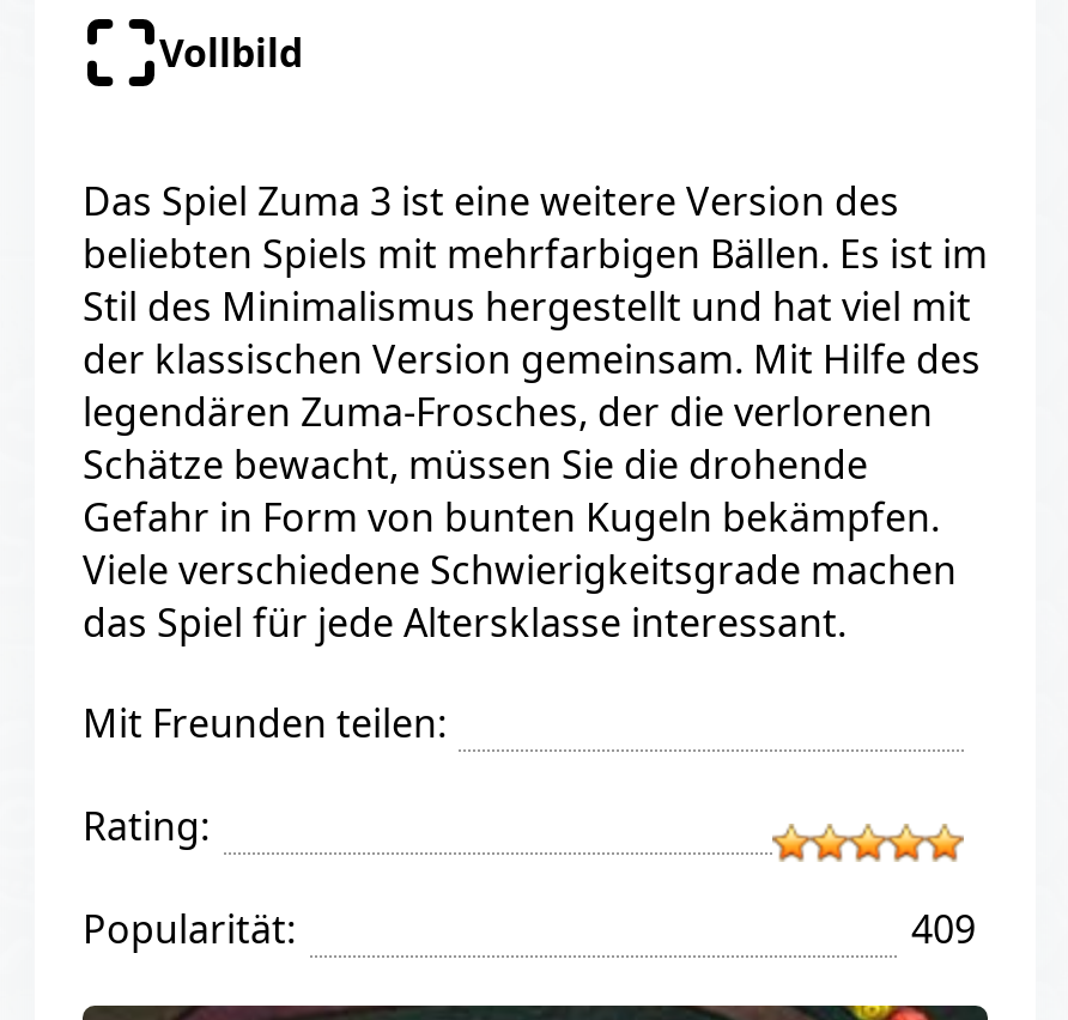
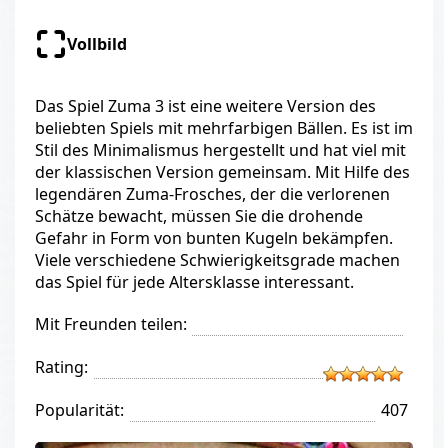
- 409
+ 407
